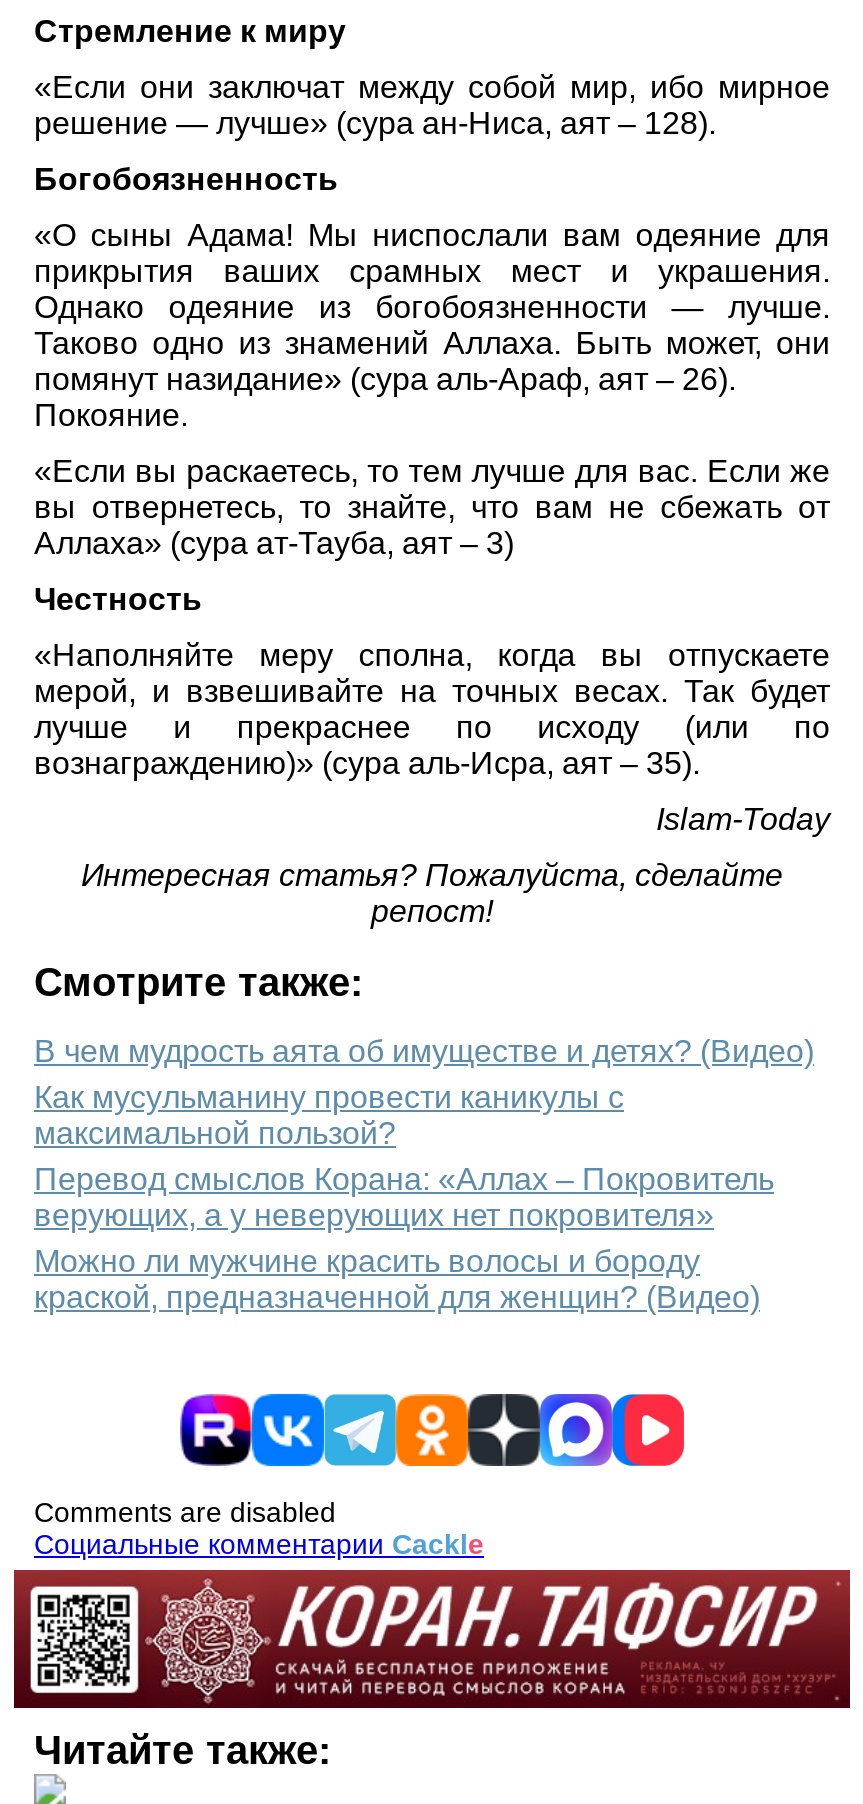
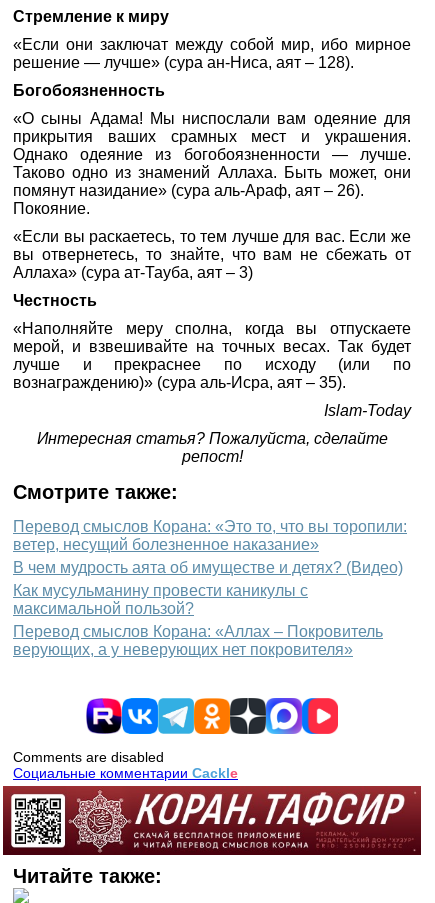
+ Перевод смыслов Корана: «Это то, что вы торопили:
+ ветер, несущий болезненное наказание»

moved down: В чем мудрость аята об имуществе и детях? (Видео) | Как мусульманину провести каникулы с | максимальной пользой? | Перевод смыслов Корана: «Аллах – Покровитель | верующих, а у неверующих нет покровителя»

- Можно ли мужчине красить волосы и бороду
- краской, предназначенной для женщин? (Видео)
